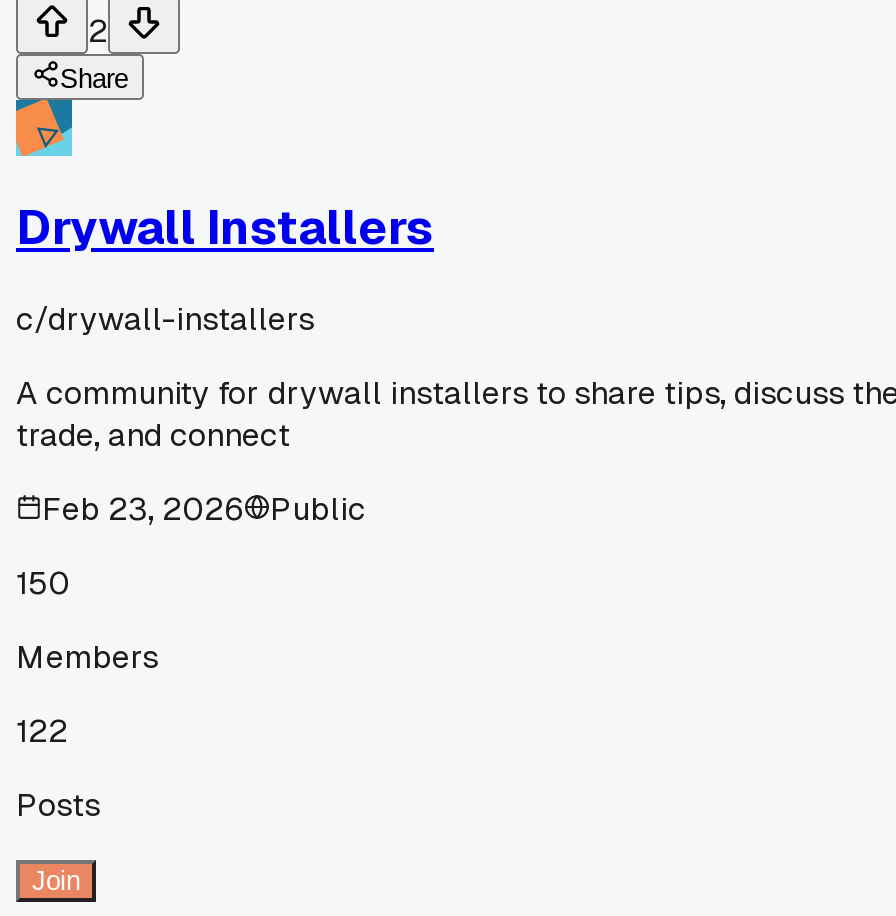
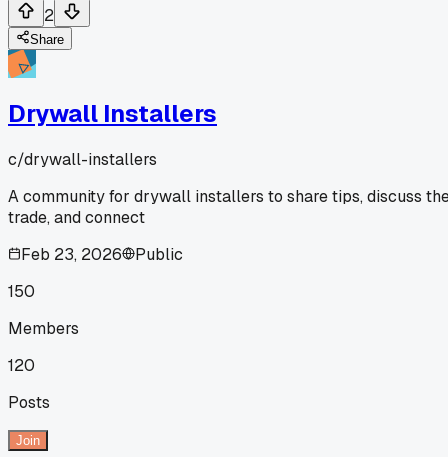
- 122
+ 120
